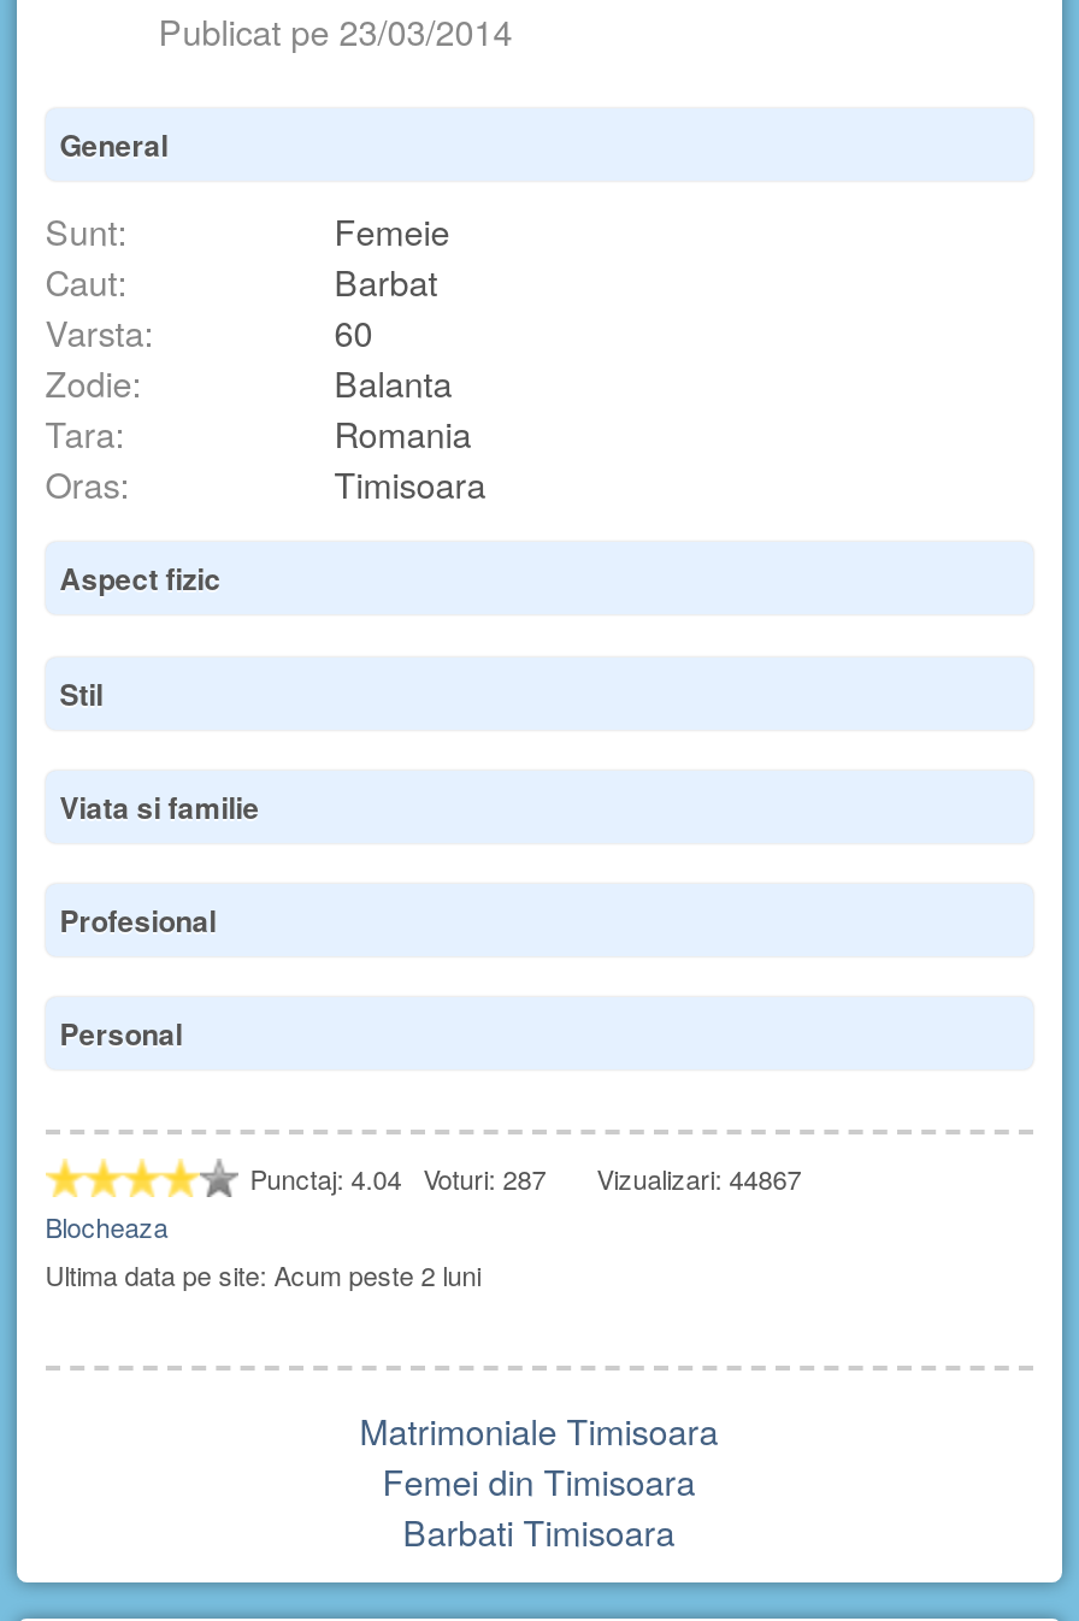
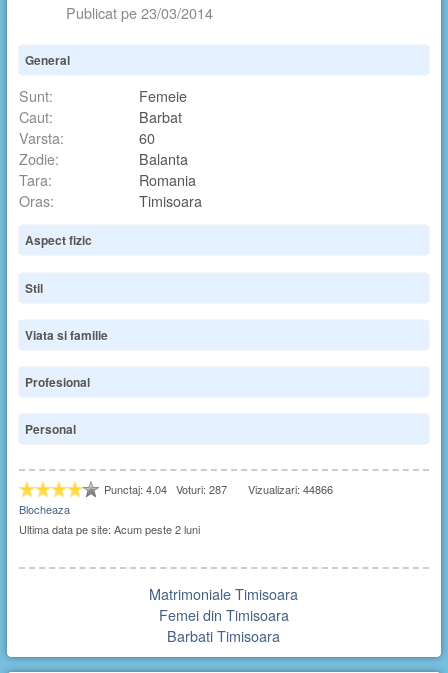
- Punctaj: 4.04 Voturi: 287 Vizualizari: 44867
+ Punctaj: 4.04 Voturi: 287 Vizualizari: 44866
